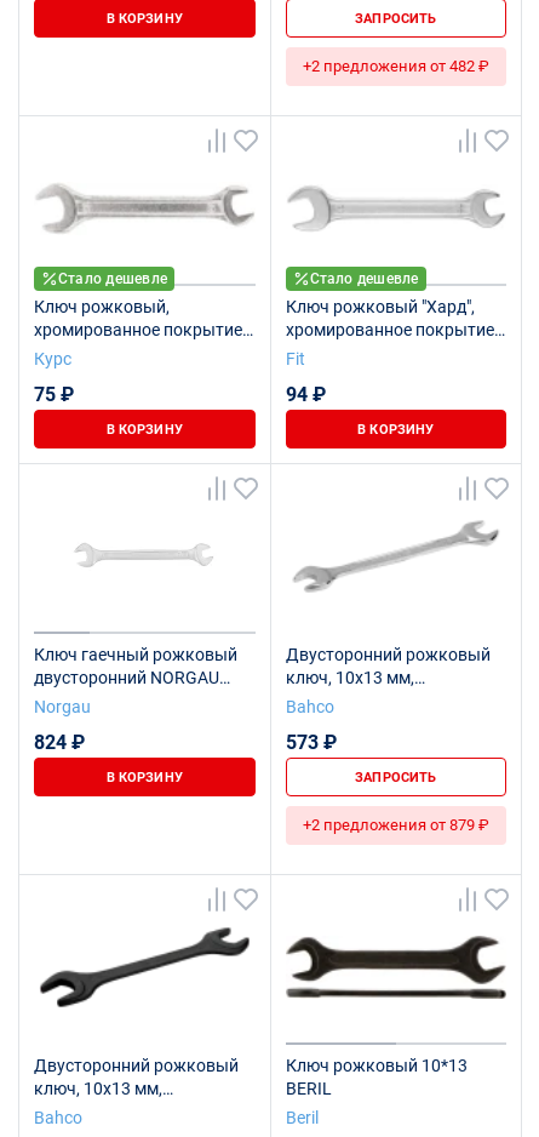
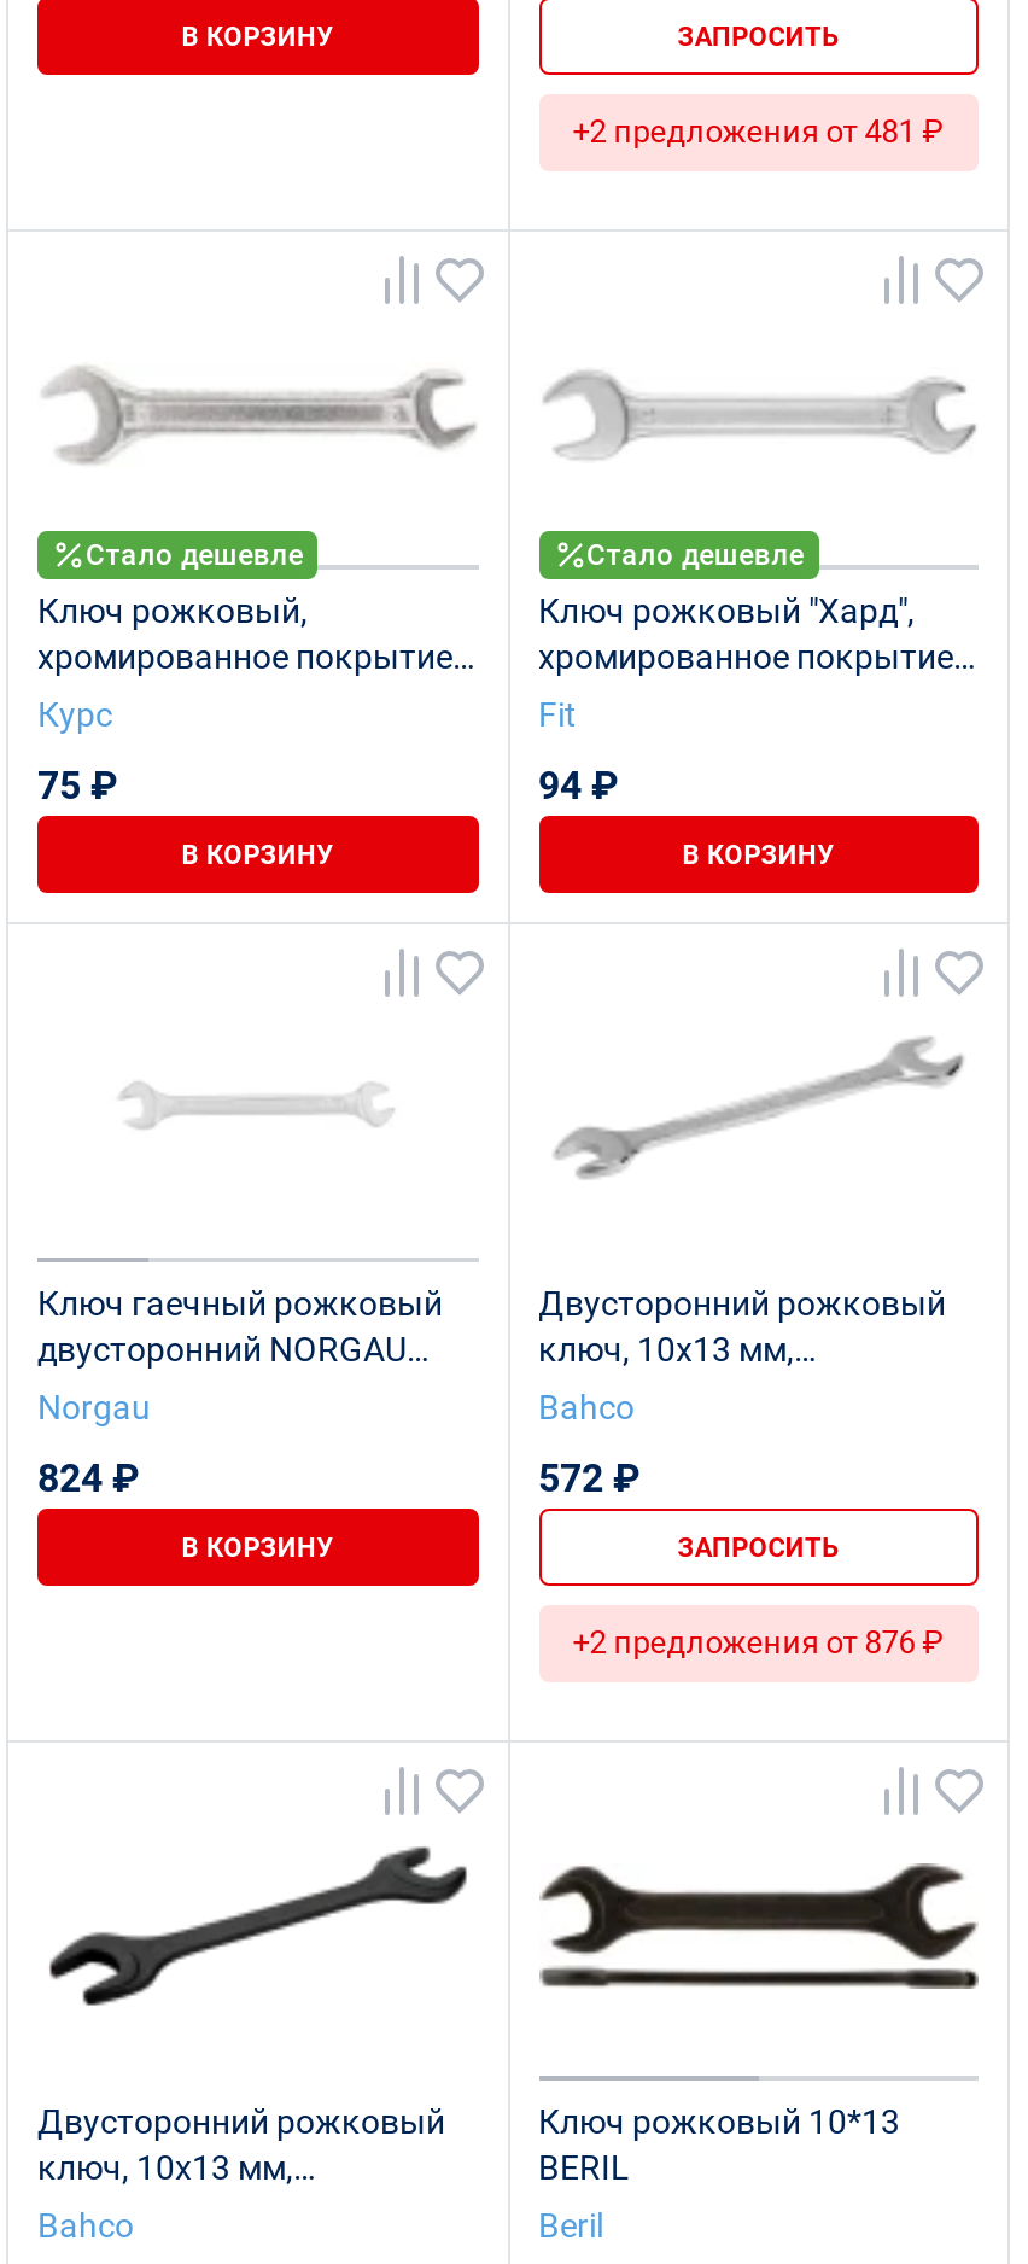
- +2 предложения от 482 ₽
+ +2 предложения от 481 ₽

- 573 ₽
+ 572 ₽

- +2 предложения от 879 ₽
+ +2 предложения от 876 ₽
